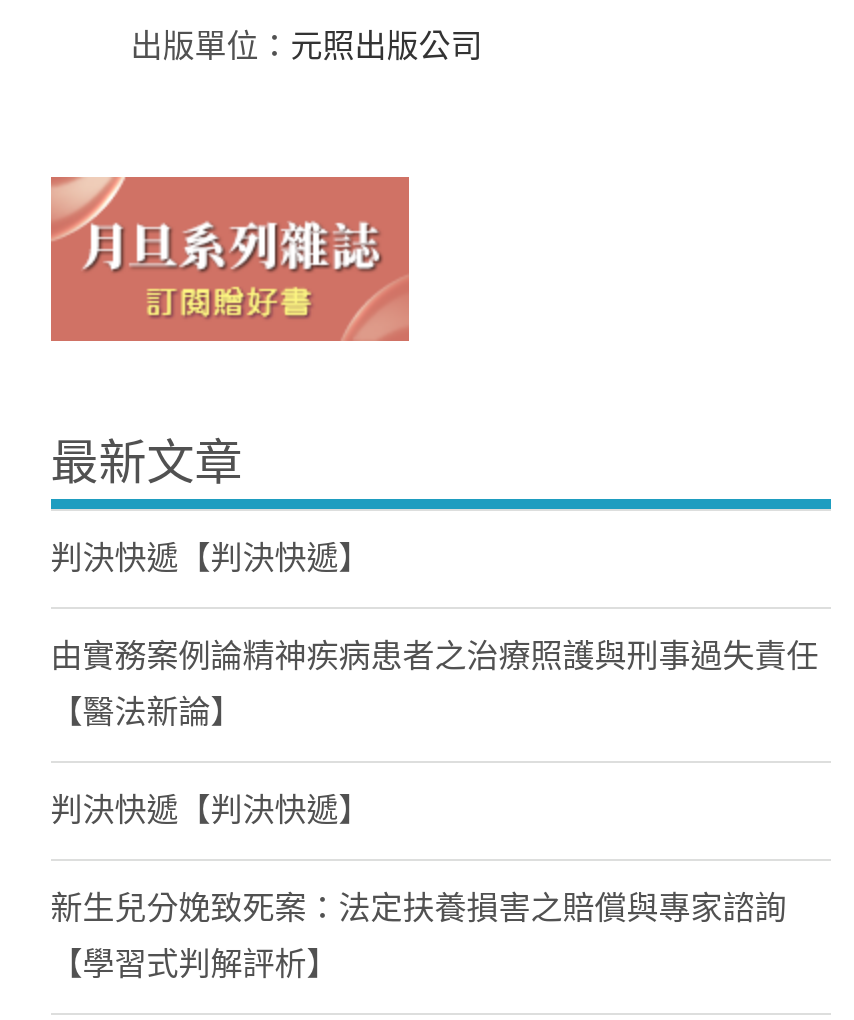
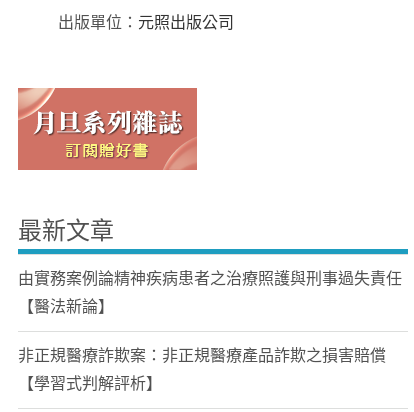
- 判決快遞【判決快遞】

- 判決快遞【判決快遞】
- 新生兒分娩致死案：法定扶養損害之賠償與專家諮詢
+ 非正規醫療詐欺案：非正規醫療產品詐欺之損害賠償
